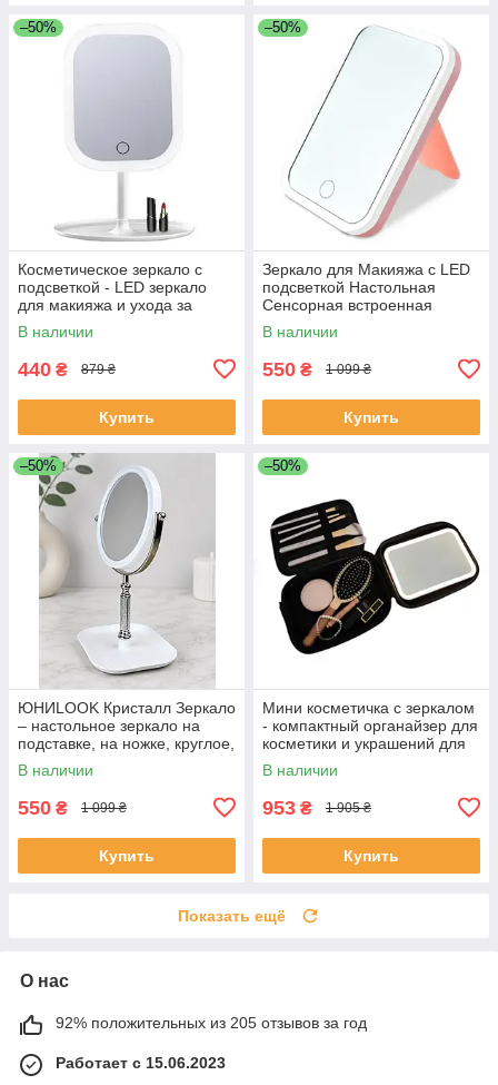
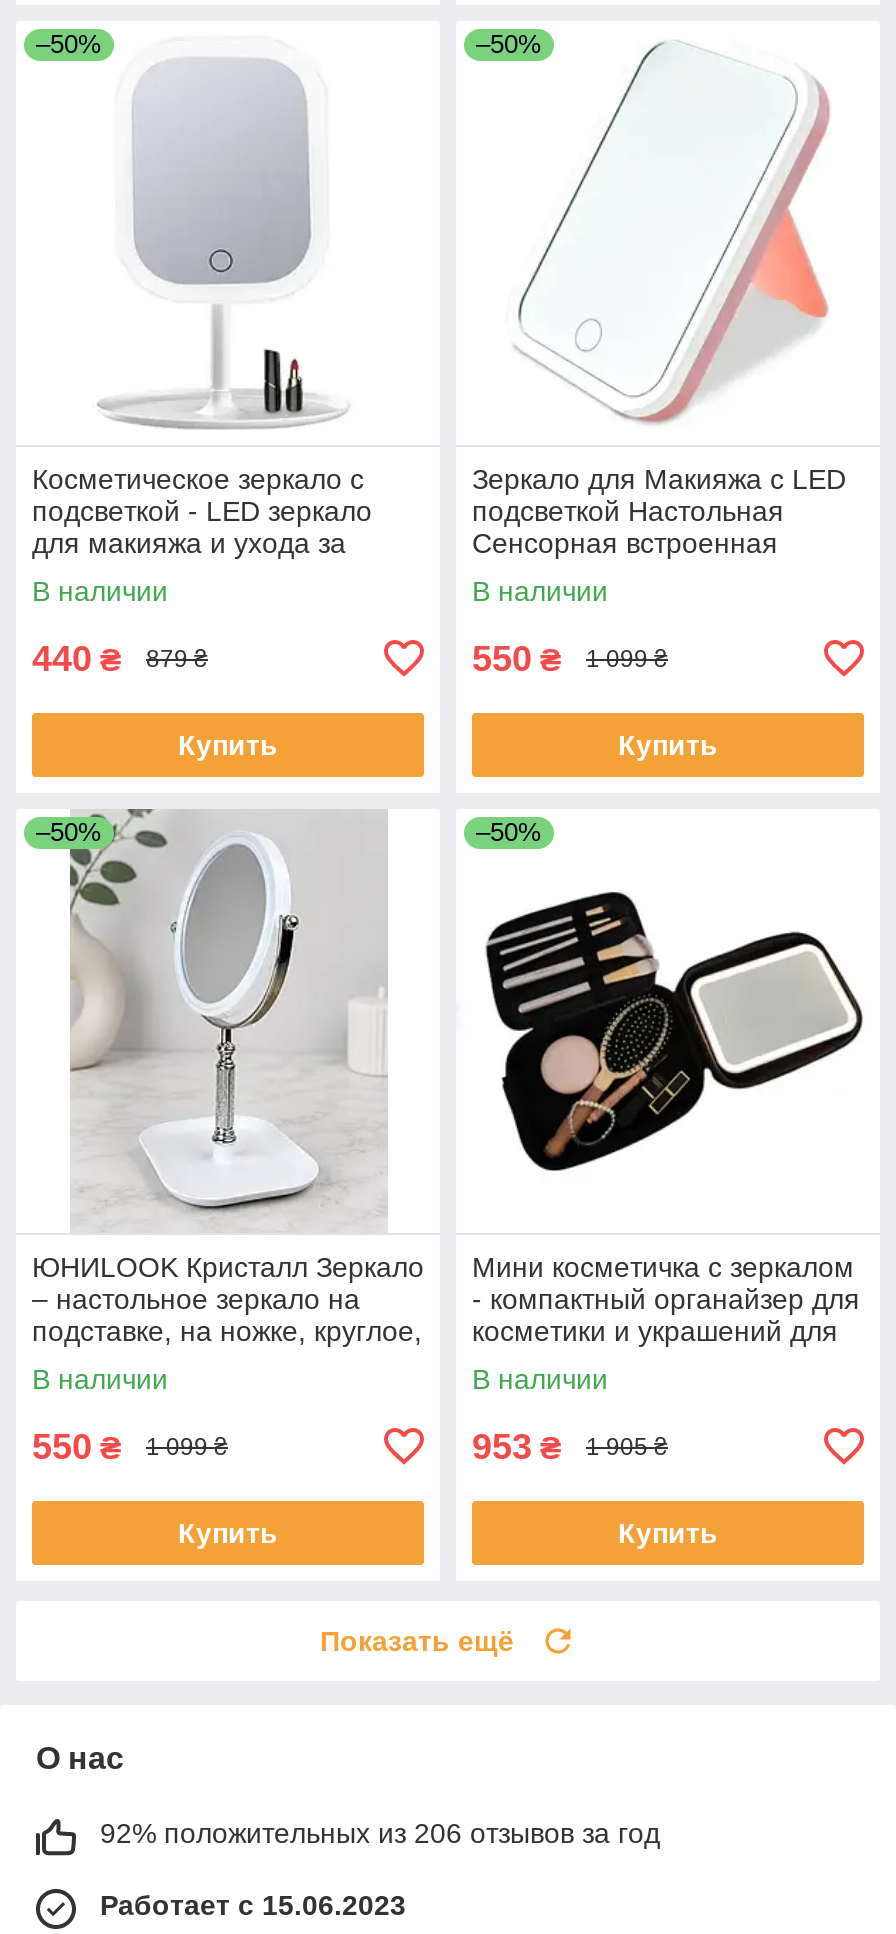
- 92% положительных из 205 отзывов за год
+ 92% положительных из 206 отзывов за год
